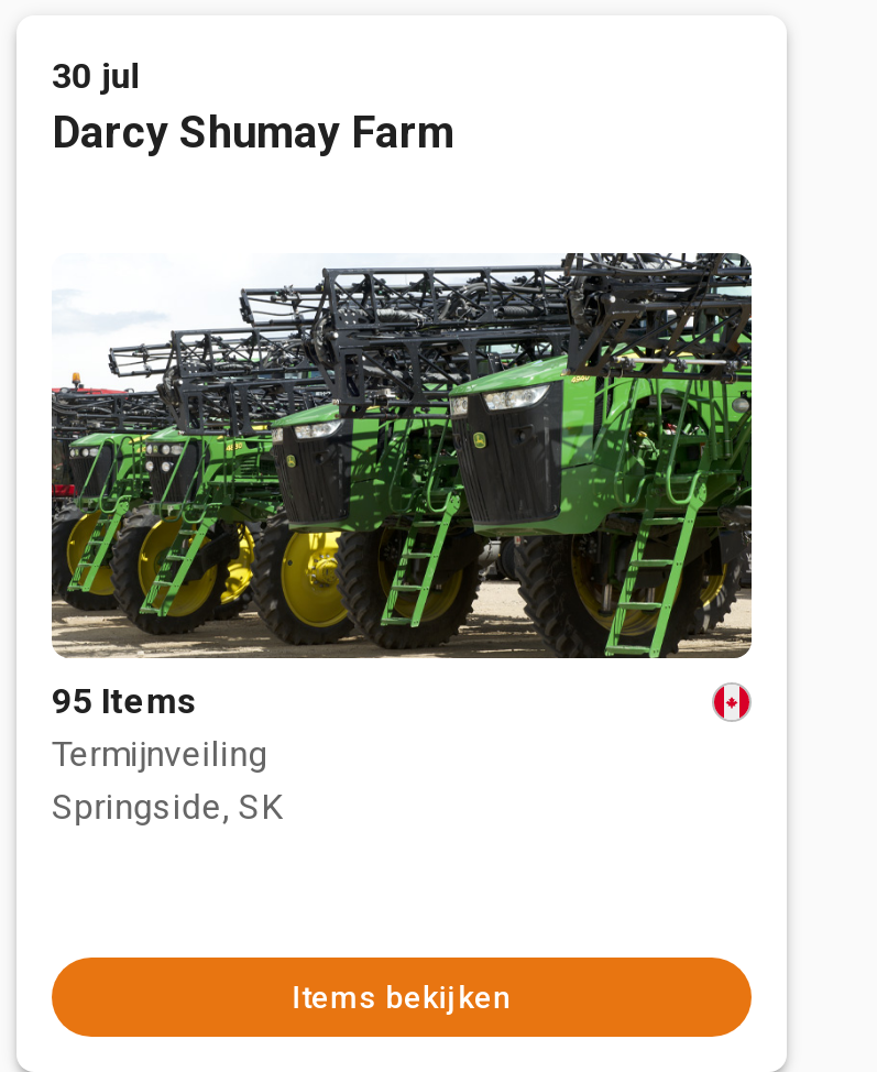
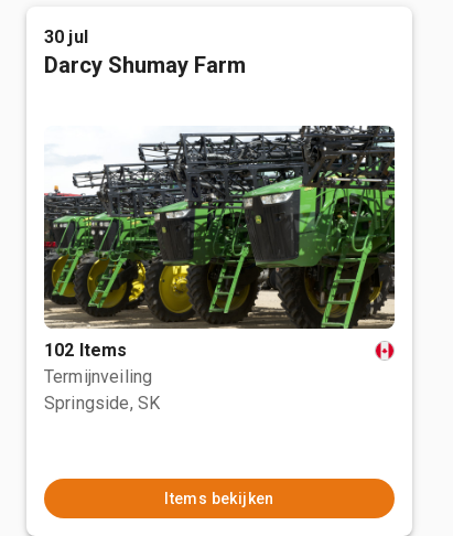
- 95 Items
+ 102 Items
